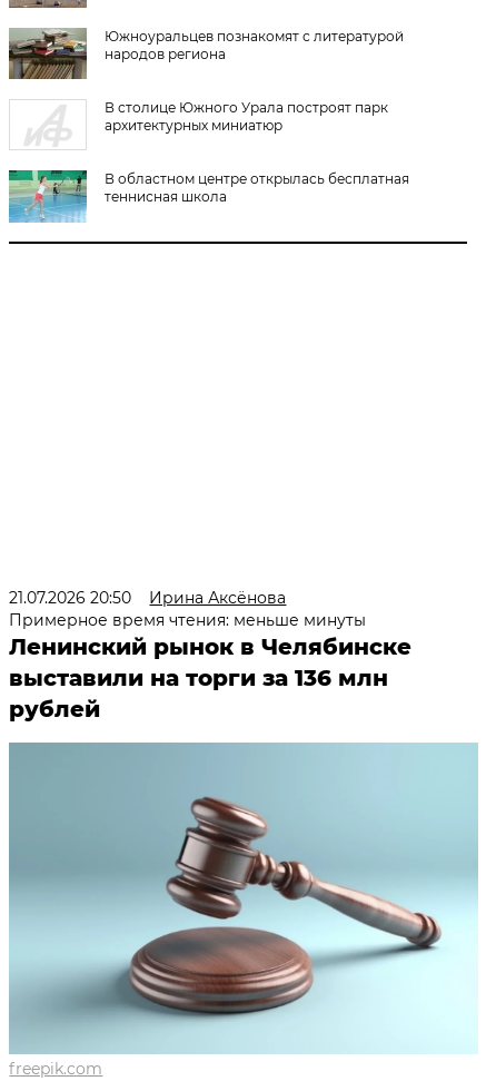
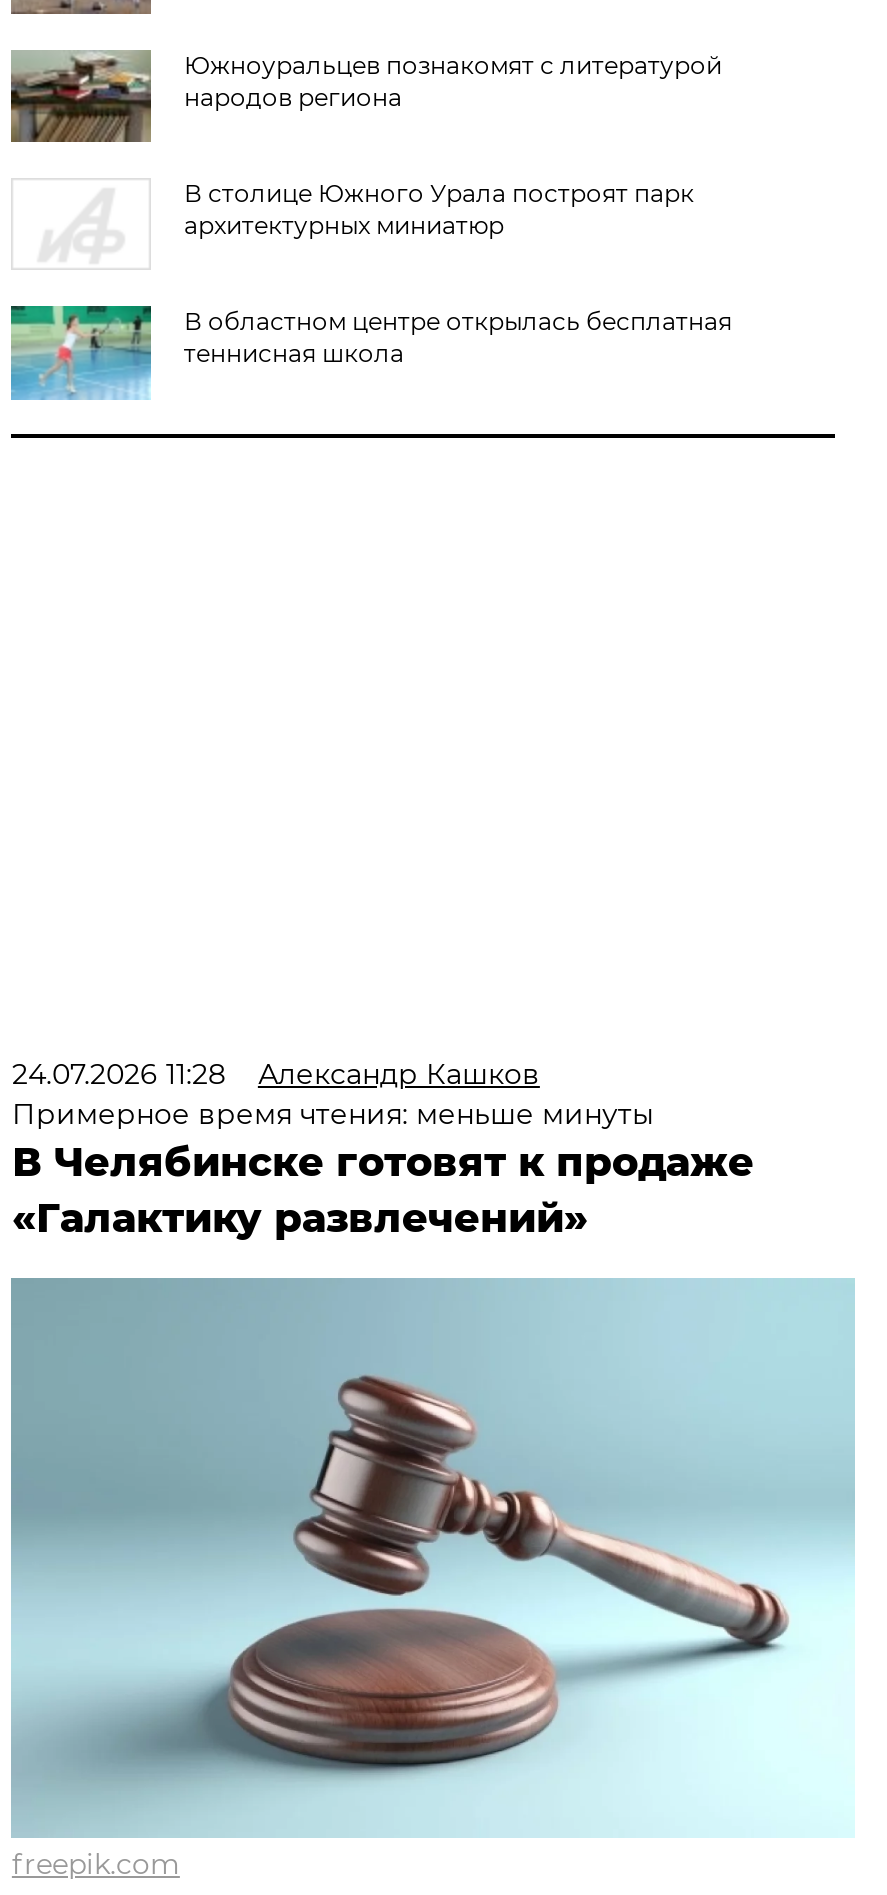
- 21.07.2026 20:50
- Ирина Аксёнова
+ 24.07.2026 11:28
+ Александр Кашков

- Ленинский рынок в Челябинске
- выставили на торги за 136 млн
- рублей
+ В Челябинске готовят к продаже
+ «Галактику развлечений»
